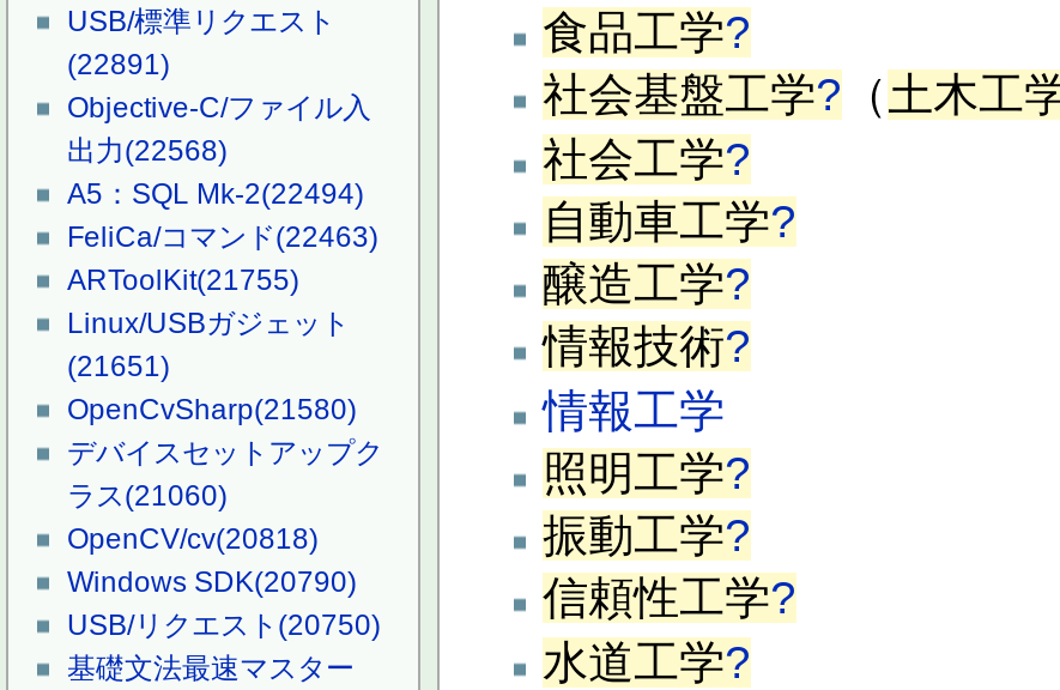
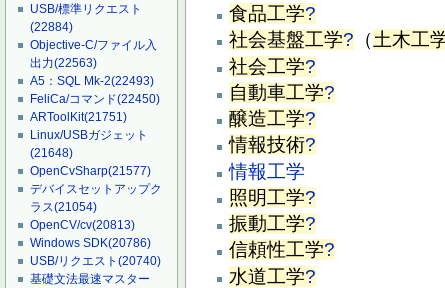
- (22891)
+ (22884)

- 出力(22568)
+ 出力(22563)

- A5：SQL Mk-2(22494)
+ A5：SQL Mk-2(22493)

- FeliCa/コマンド(22463)
+ FeliCa/コマンド(22450)

- ARToolKit(21755)
+ ARToolKit(21751)

- (21651)
+ (21648)

- OpenCvSharp(21580)
+ OpenCvSharp(21577)

- ラス(21060)
+ ラス(21054)

- OpenCV/cv(20818)
+ OpenCV/cv(20813)

- Windows SDK(20790)
+ Windows SDK(20786)

- USB/リクエスト(20750)
+ USB/リクエスト(20740)
